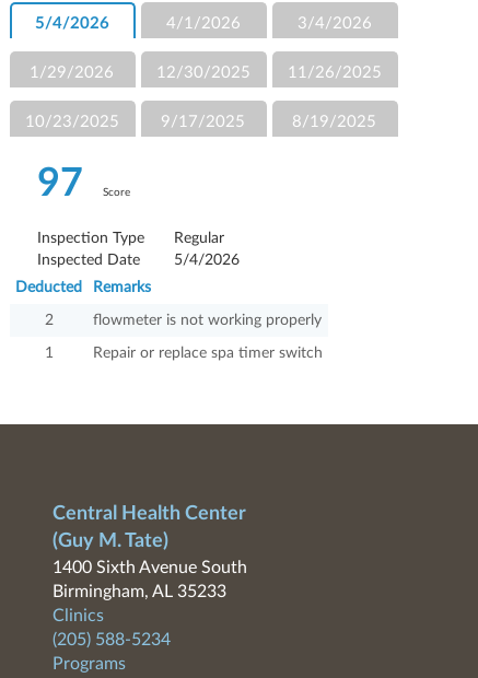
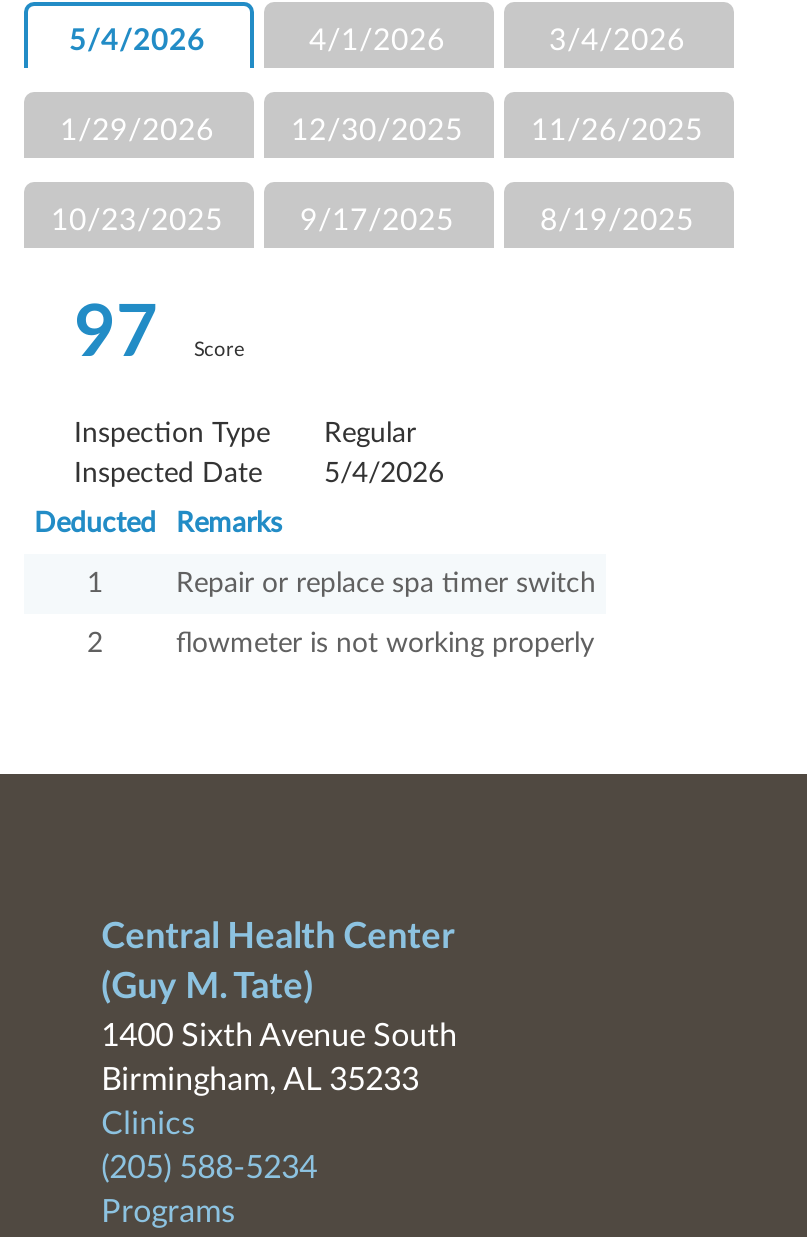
moved down: 2 | flowmeter is not working properly

moved up: 1 | Repair or replace spa timer switch
